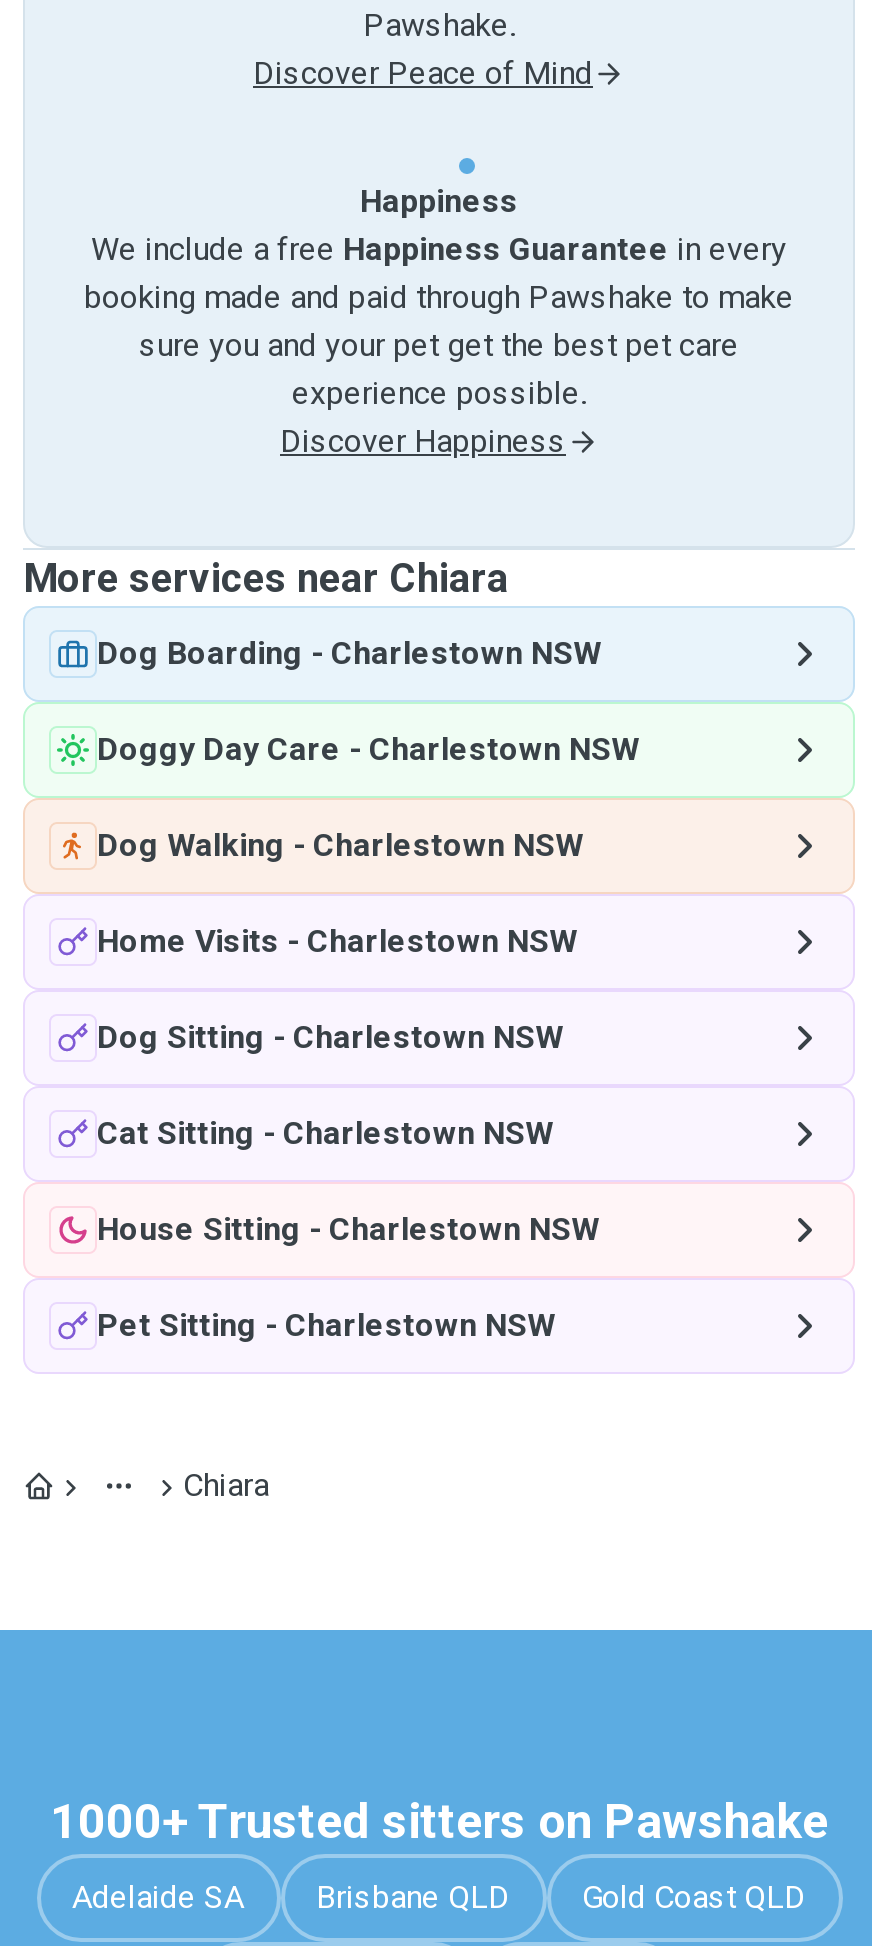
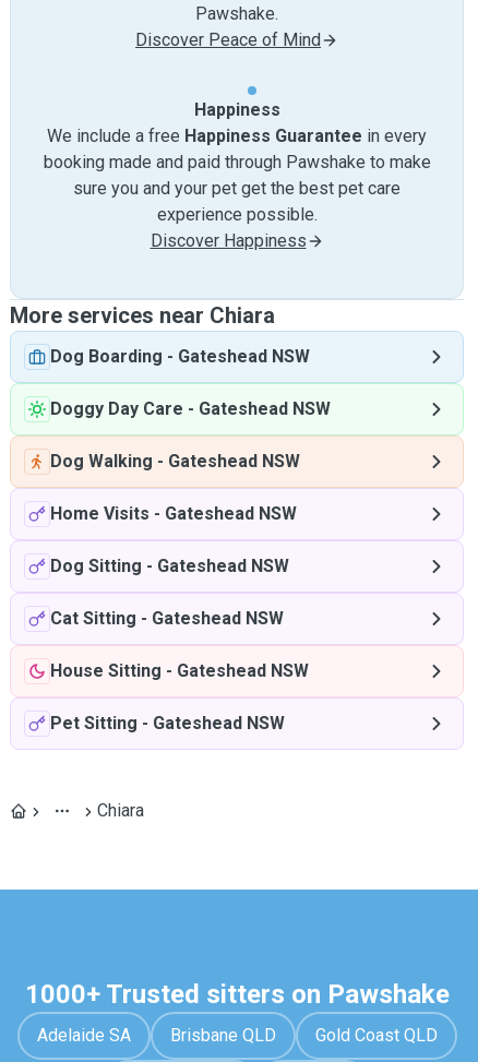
- Dog Boarding - Charlestown NSW
+ Dog Boarding - Gateshead NSW

- Doggy Day Care - Charlestown NSW
+ Doggy Day Care - Gateshead NSW

- Dog Walking - Charlestown NSW
+ Dog Walking - Gateshead NSW

- Home Visits - Charlestown NSW
+ Home Visits - Gateshead NSW

- Dog Sitting - Charlestown NSW
+ Dog Sitting - Gateshead NSW

- Cat Sitting - Charlestown NSW
+ Cat Sitting - Gateshead NSW

- House Sitting - Charlestown NSW
+ House Sitting - Gateshead NSW

- Pet Sitting - Charlestown NSW
+ Pet Sitting - Gateshead NSW
